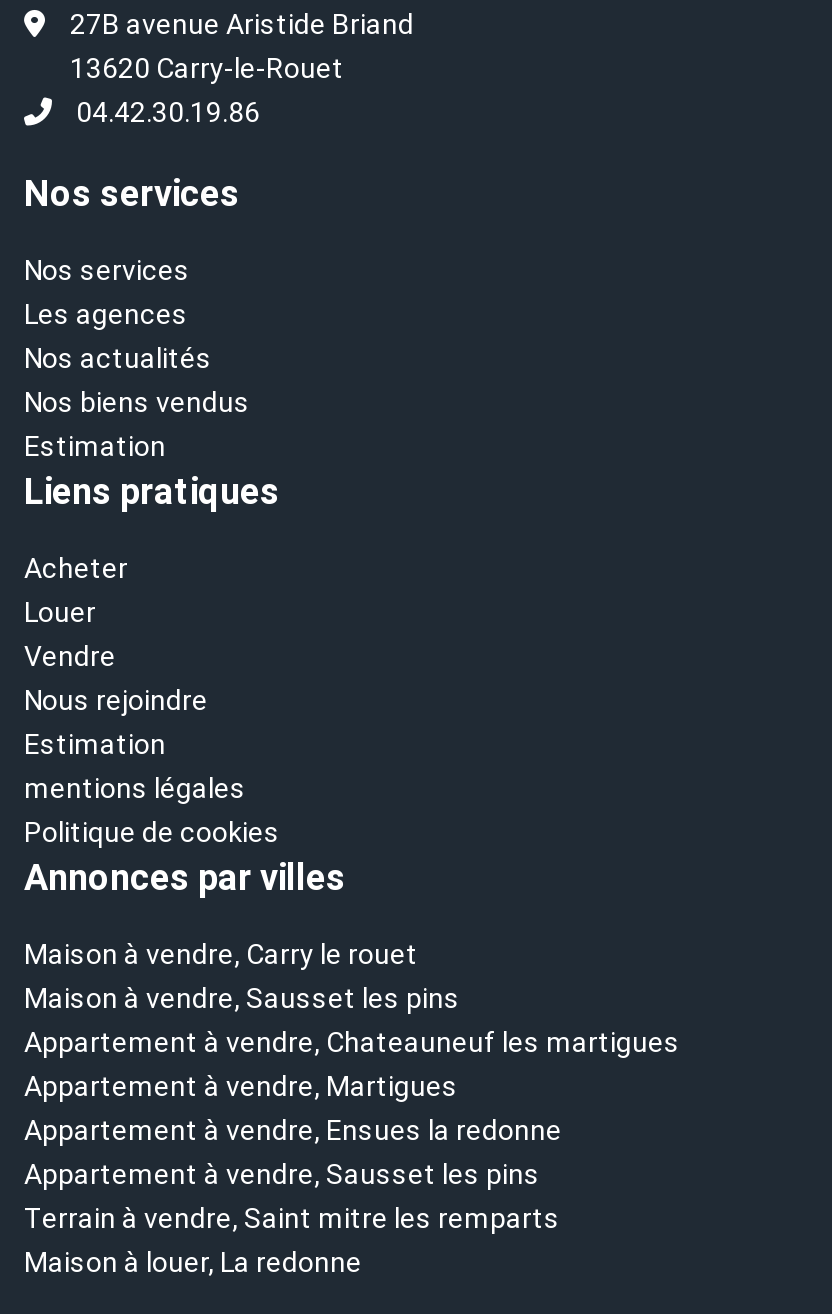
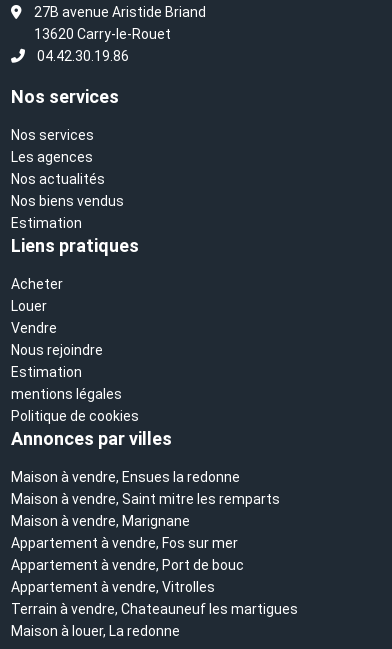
- Maison à vendre, Carry le rouet
- Maison à vendre, Sausset les pins
- Appartement à vendre, Chateauneuf les martigues
- Appartement à vendre, Martigues
- Appartement à vendre, Ensues la redonne
- Appartement à vendre, Sausset les pins
- Terrain à vendre, Saint mitre les remparts
+ Maison à vendre, Ensues la redonne
+ Maison à vendre, Saint mitre les remparts
+ Maison à vendre, Marignane
+ Appartement à vendre, Fos sur mer
+ Appartement à vendre, Port de bouc
+ Appartement à vendre, Vitrolles
+ Terrain à vendre, Chateauneuf les martigues
